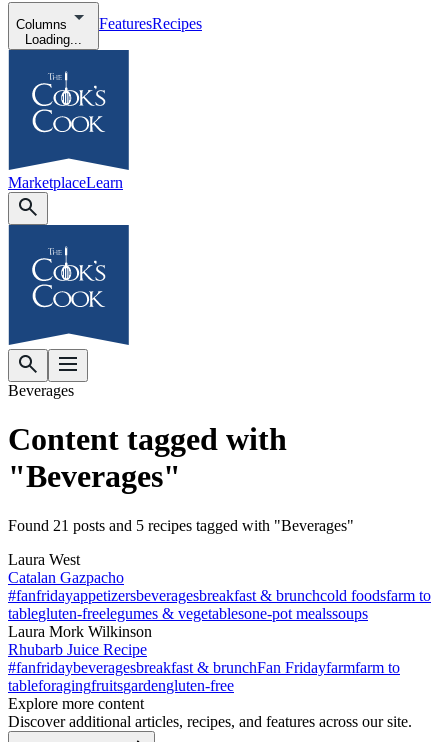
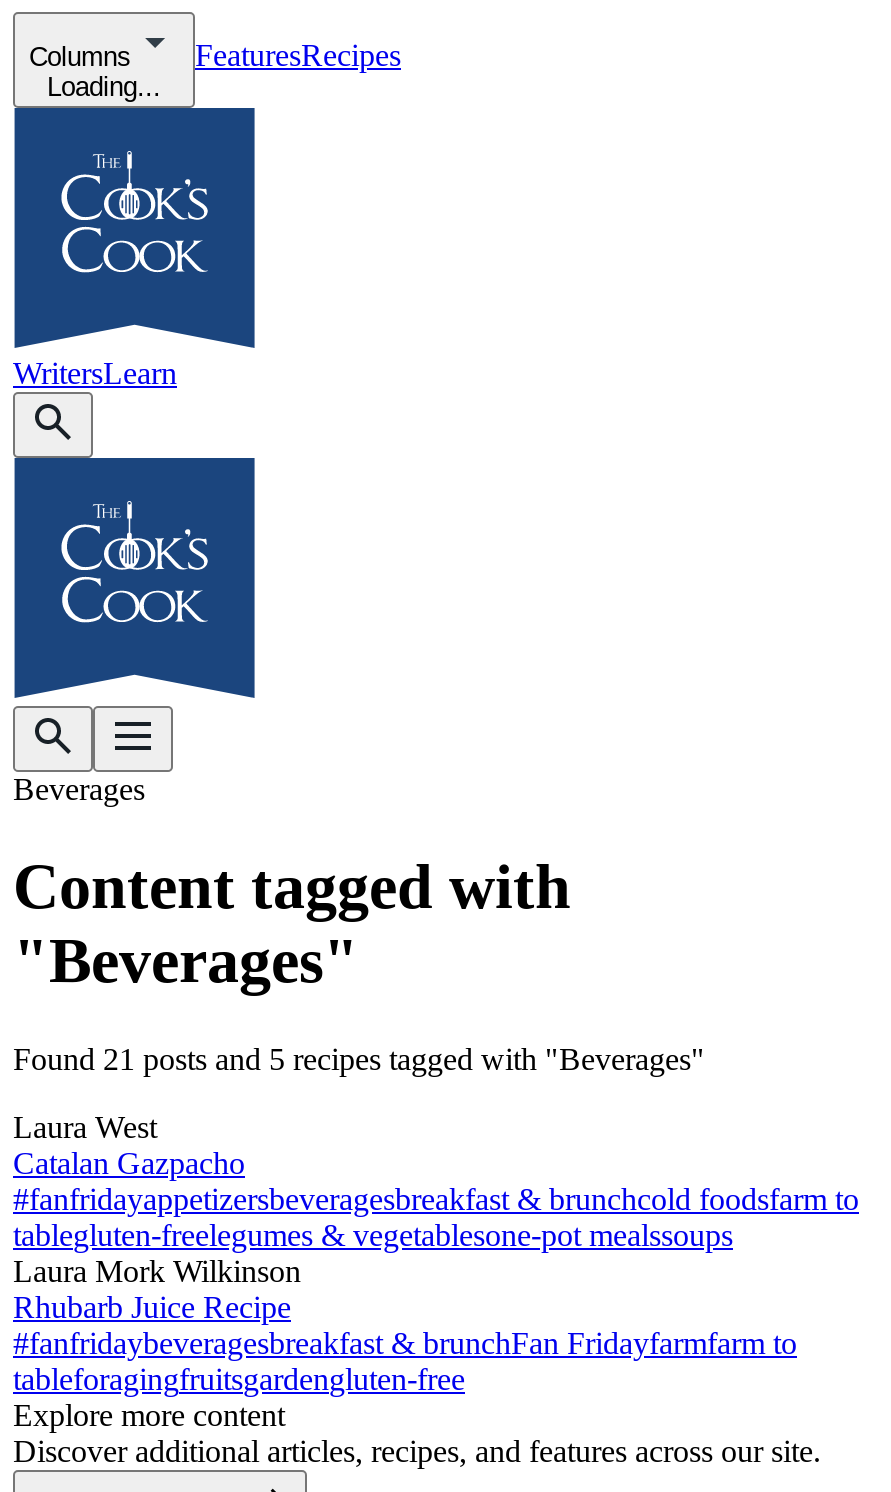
- MarketplaceLearn
+ WritersLearn
